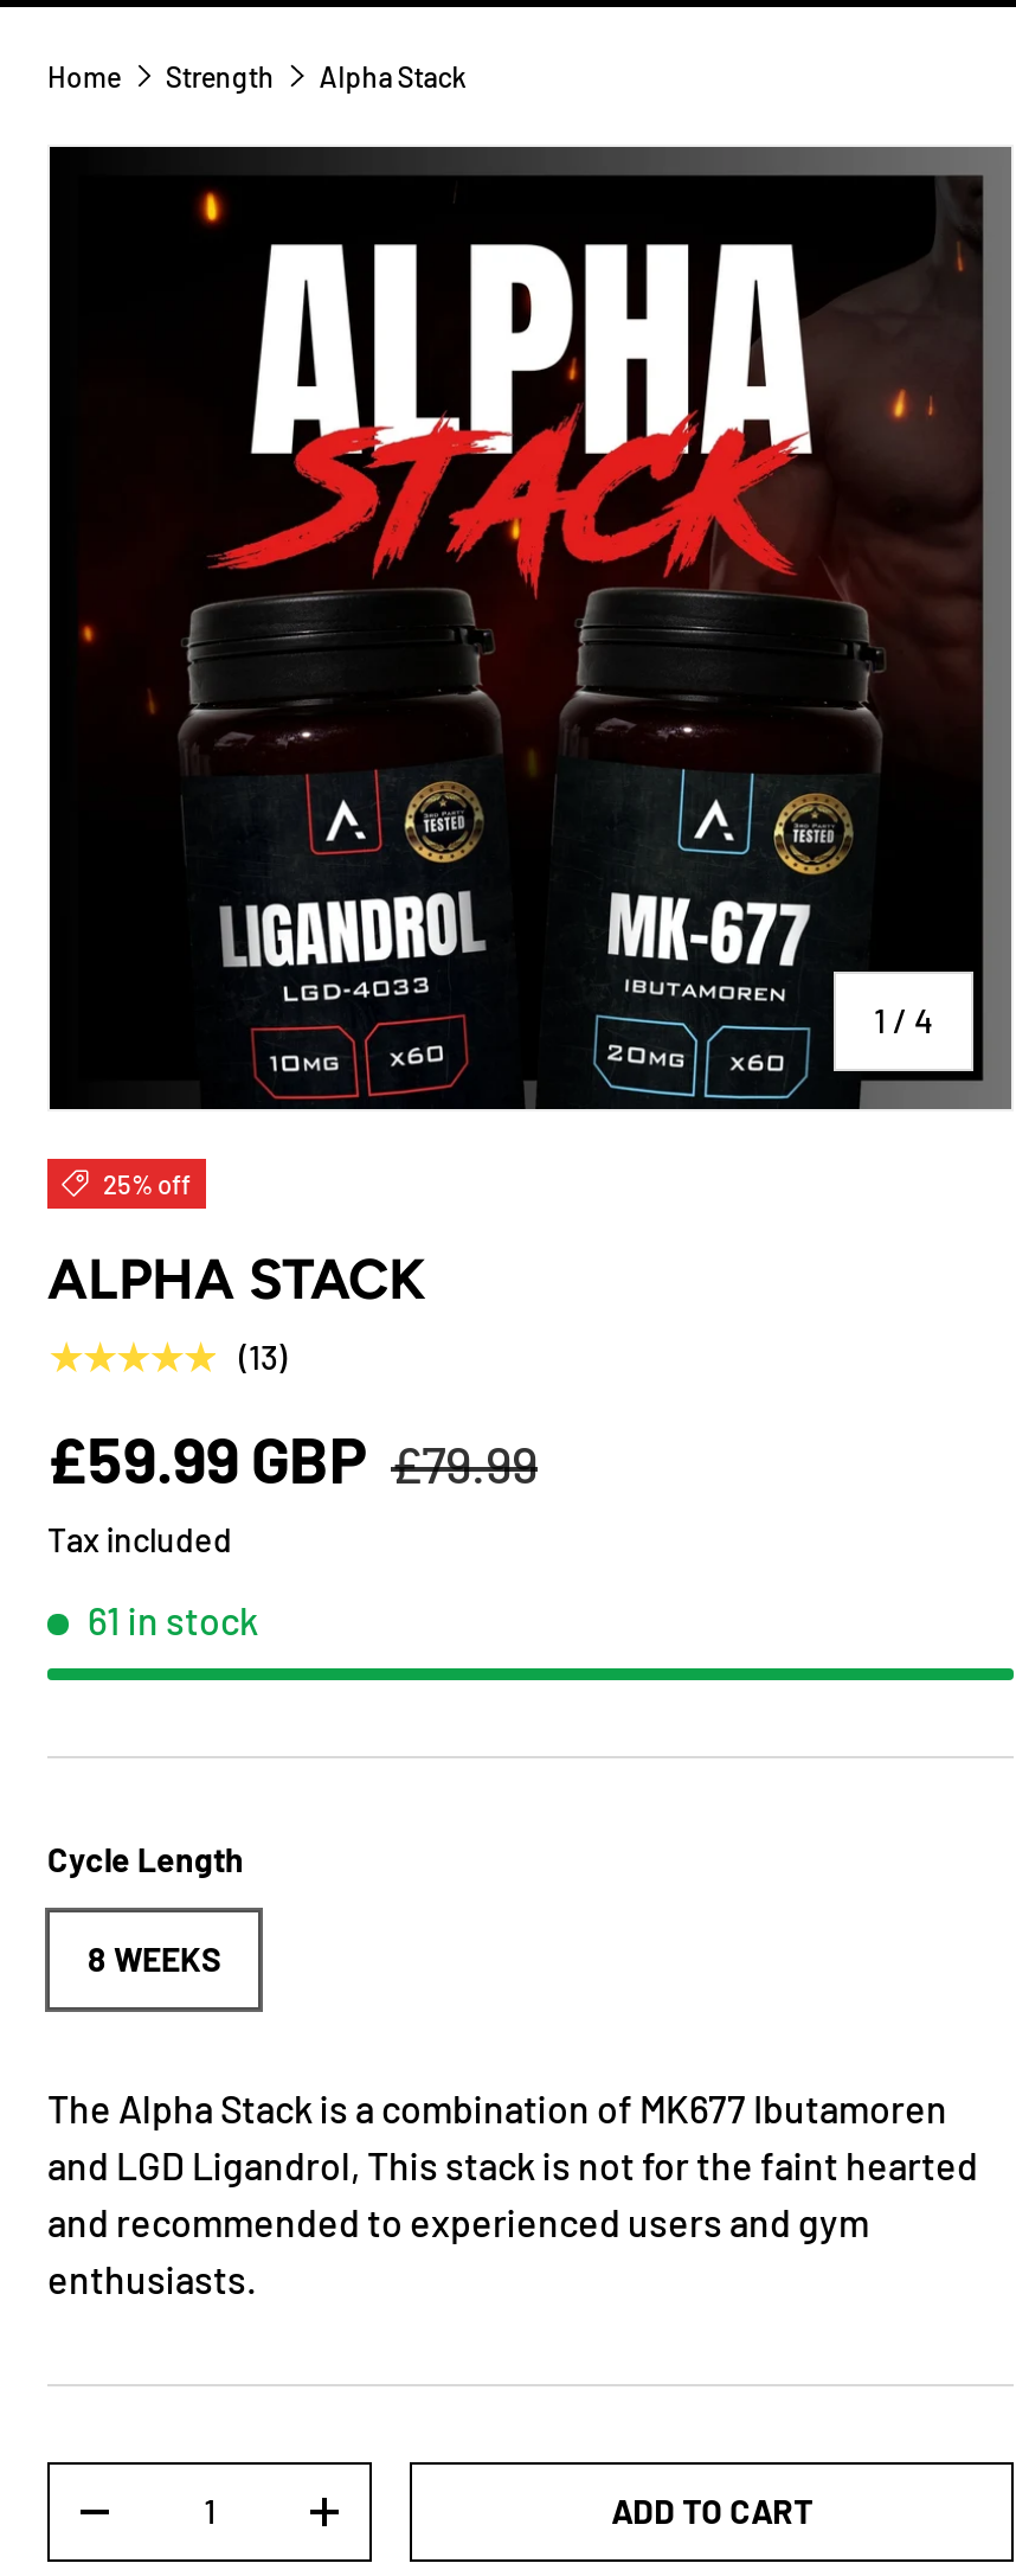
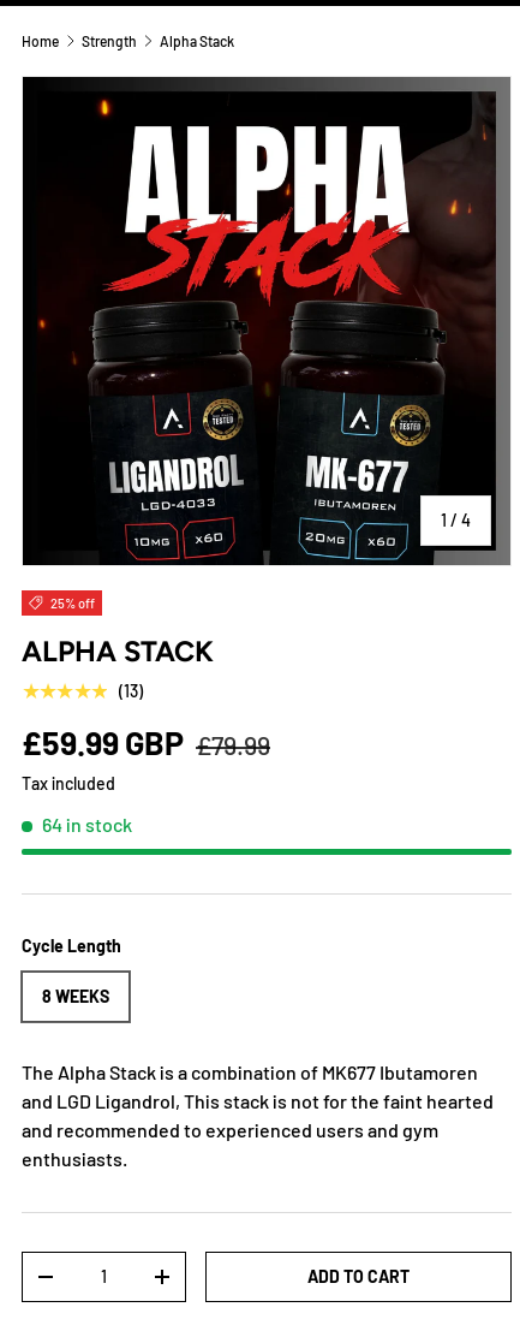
- 61 in stock
+ 64 in stock
